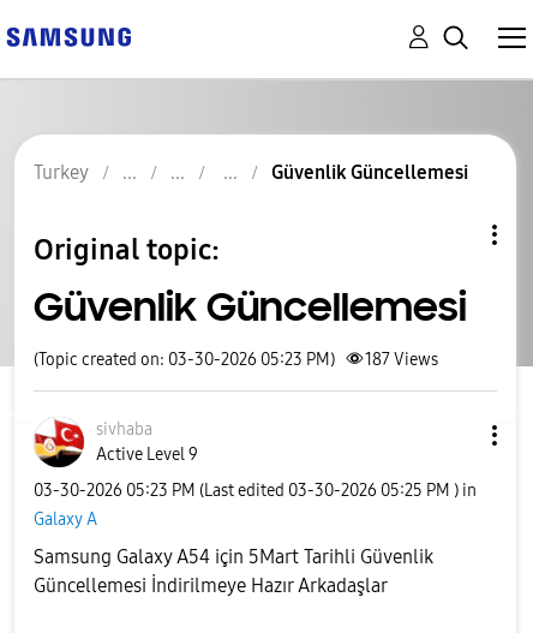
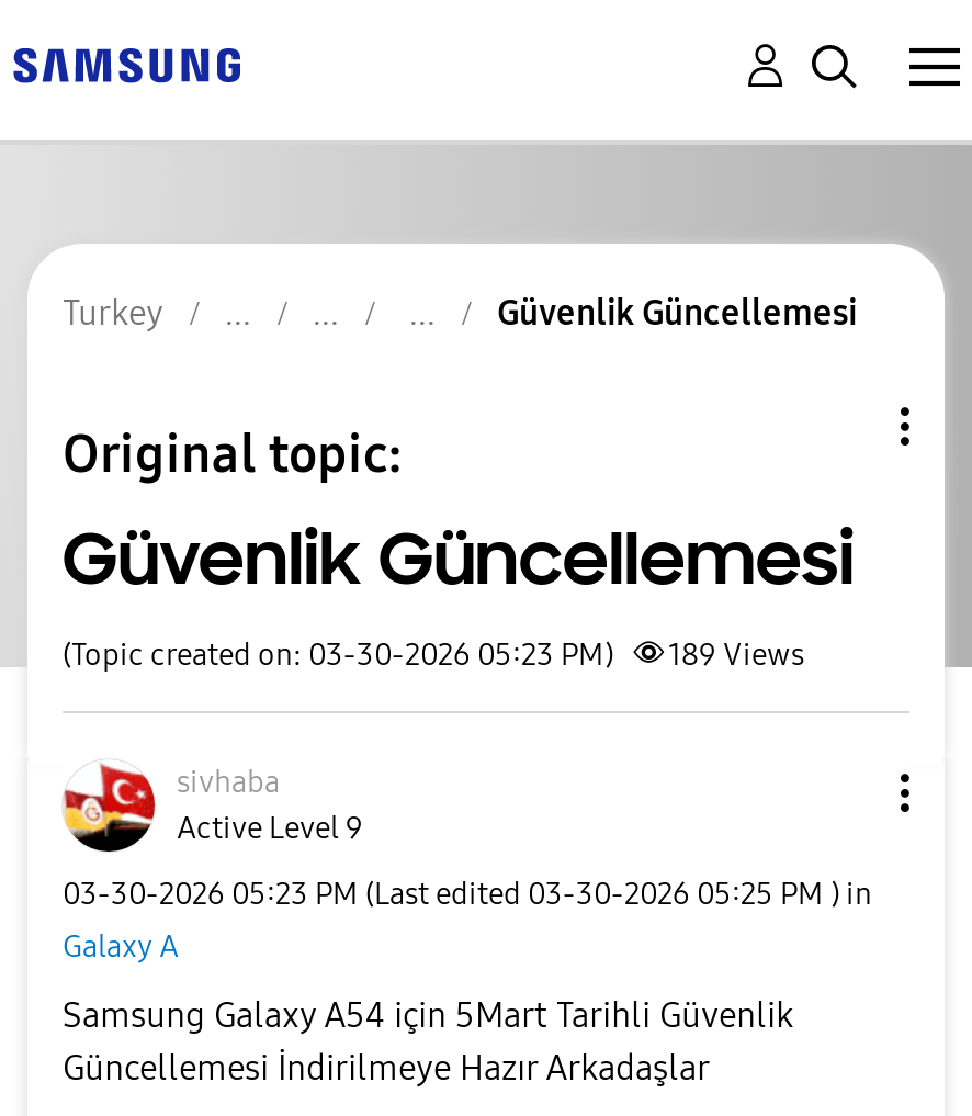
- (Topic created on: 03-30-2026 05:23 PM) 187 Views
+ (Topic created on: 03-30-2026 05:23 PM) 189 Views
